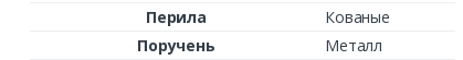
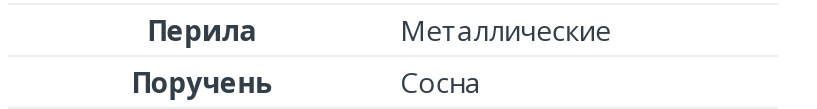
- Кованые
+ Металлические

- Металл
+ Сосна
